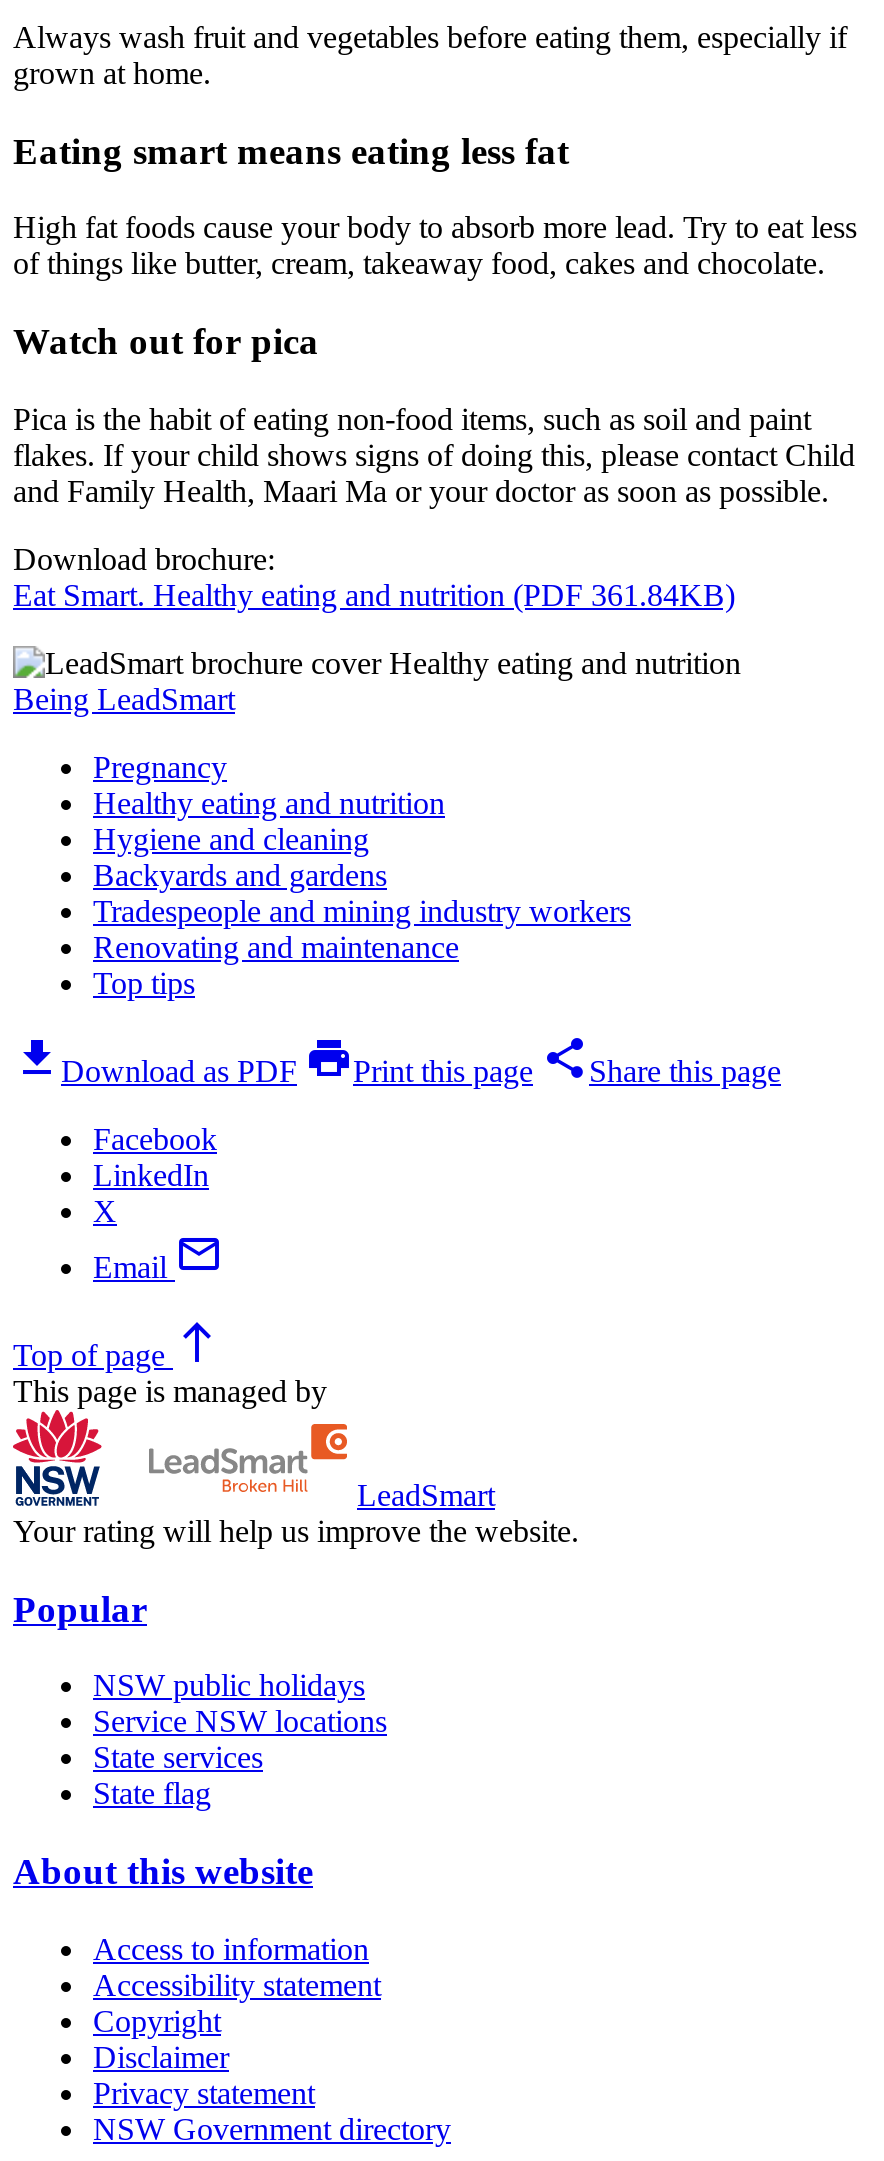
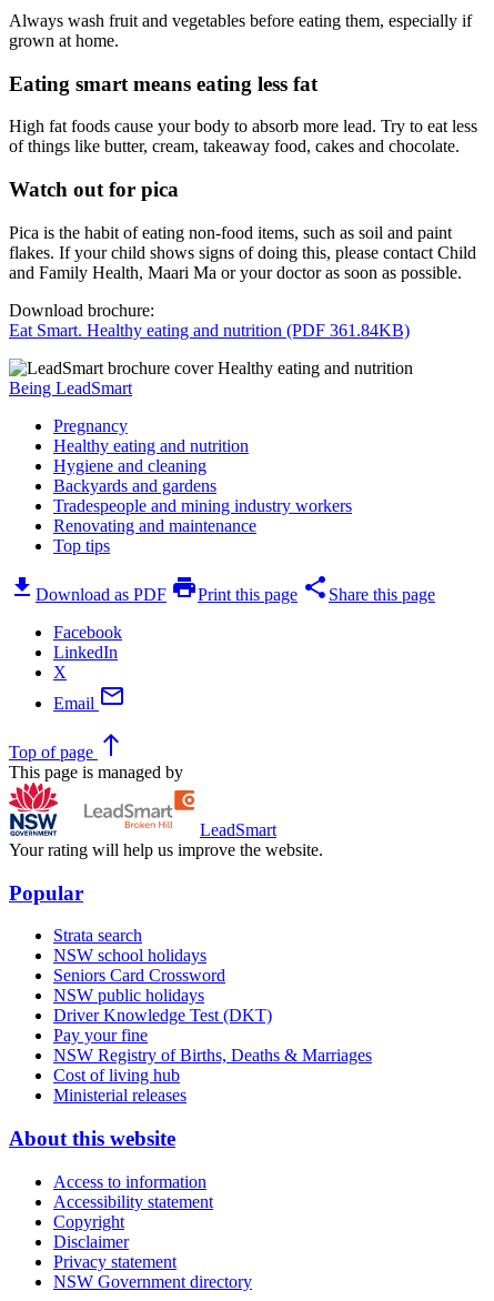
+ Strata search
+ NSW school holidays
+ Seniors Card Crossword

- Service NSW locations
- State services
- State flag
+ Driver Knowledge Test (DKT)
+ Pay your fine
+ NSW Registry of Births, Deaths & Marriages
+ Cost of living hub
+ Ministerial releases
